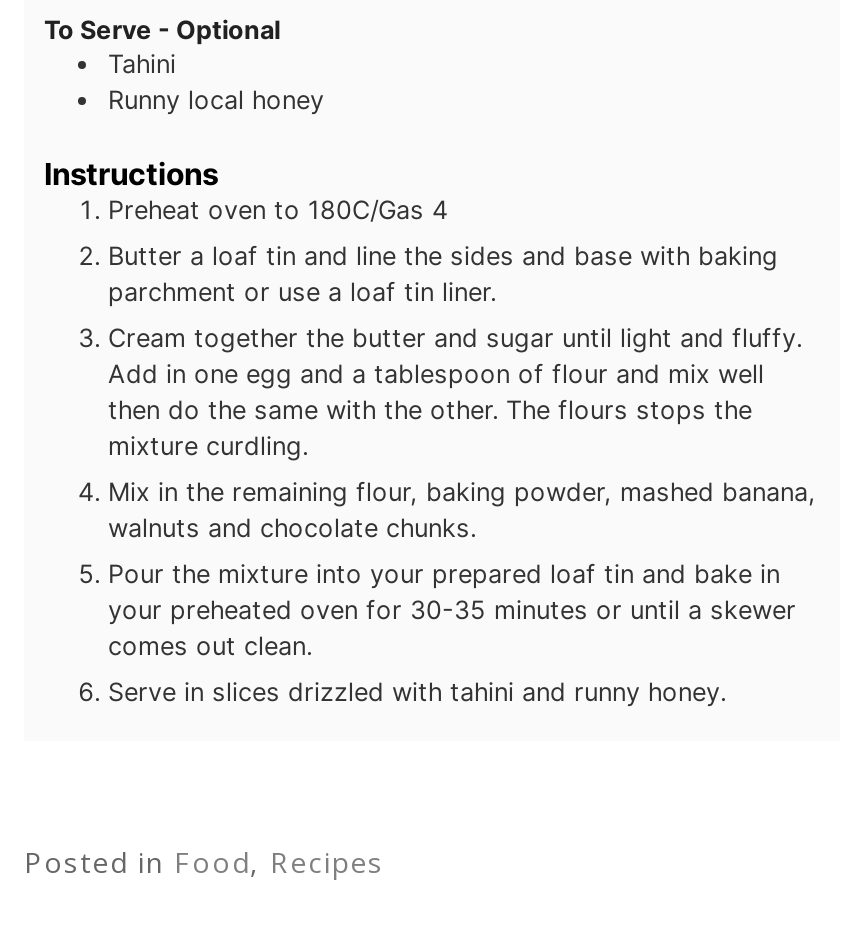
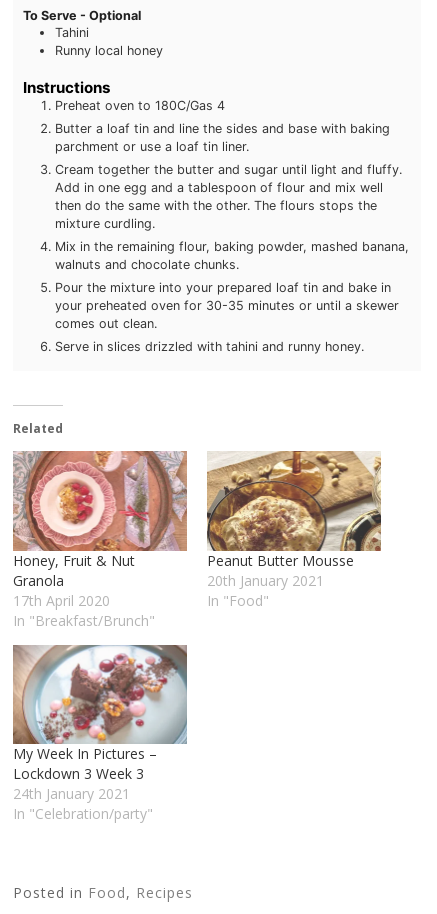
+ [image]
+ Honey, Fruit & Nut
+ Granola
+ 17th April 2020
+ In "Breakfast/Brunch"

+ [image]
+ My Week In Pictures –
+ Lockdown 3 Week 3
+ 24th January 2021
+ In "Celebration/party"

+ Related

+ [image]
+ Peanut Butter Mousse
+ 20th January 2021
+ In "Food"
